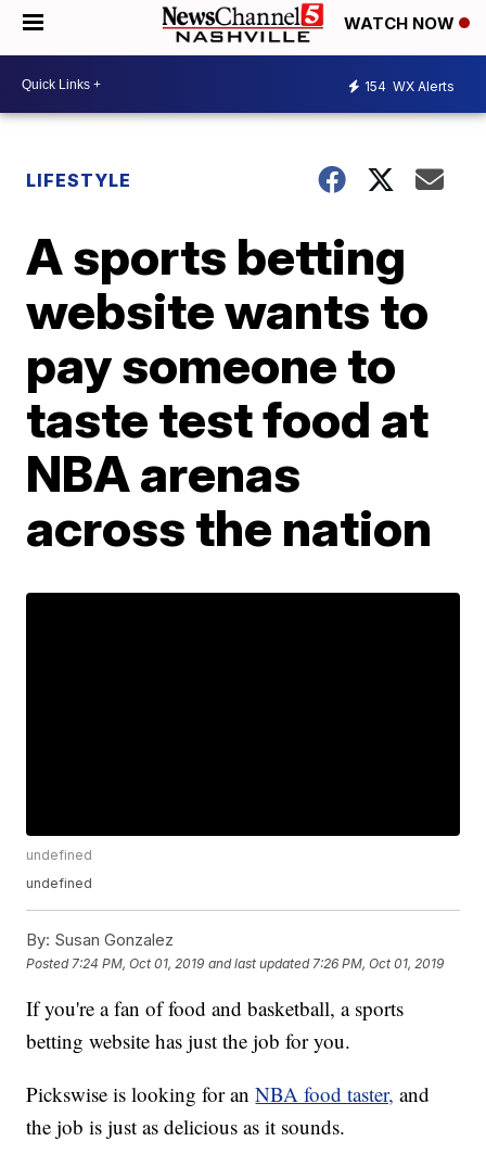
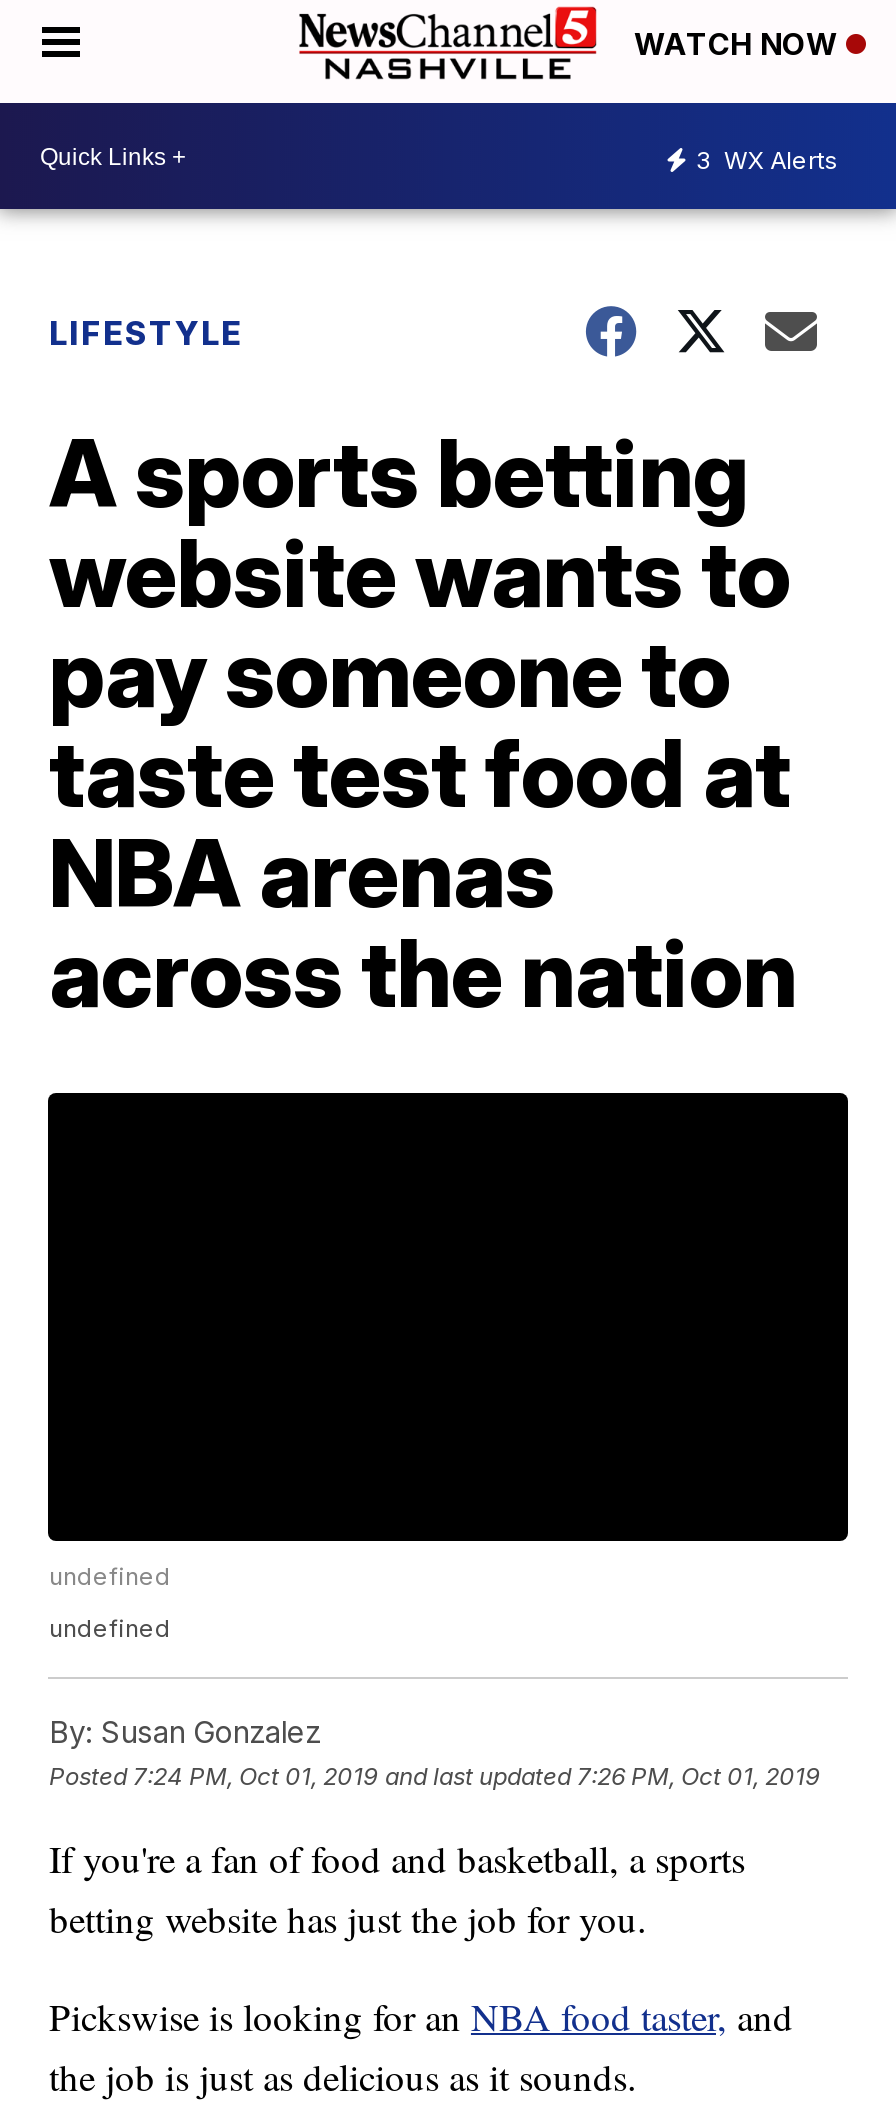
- 154 WX Alerts
+ 3 WX Alerts
